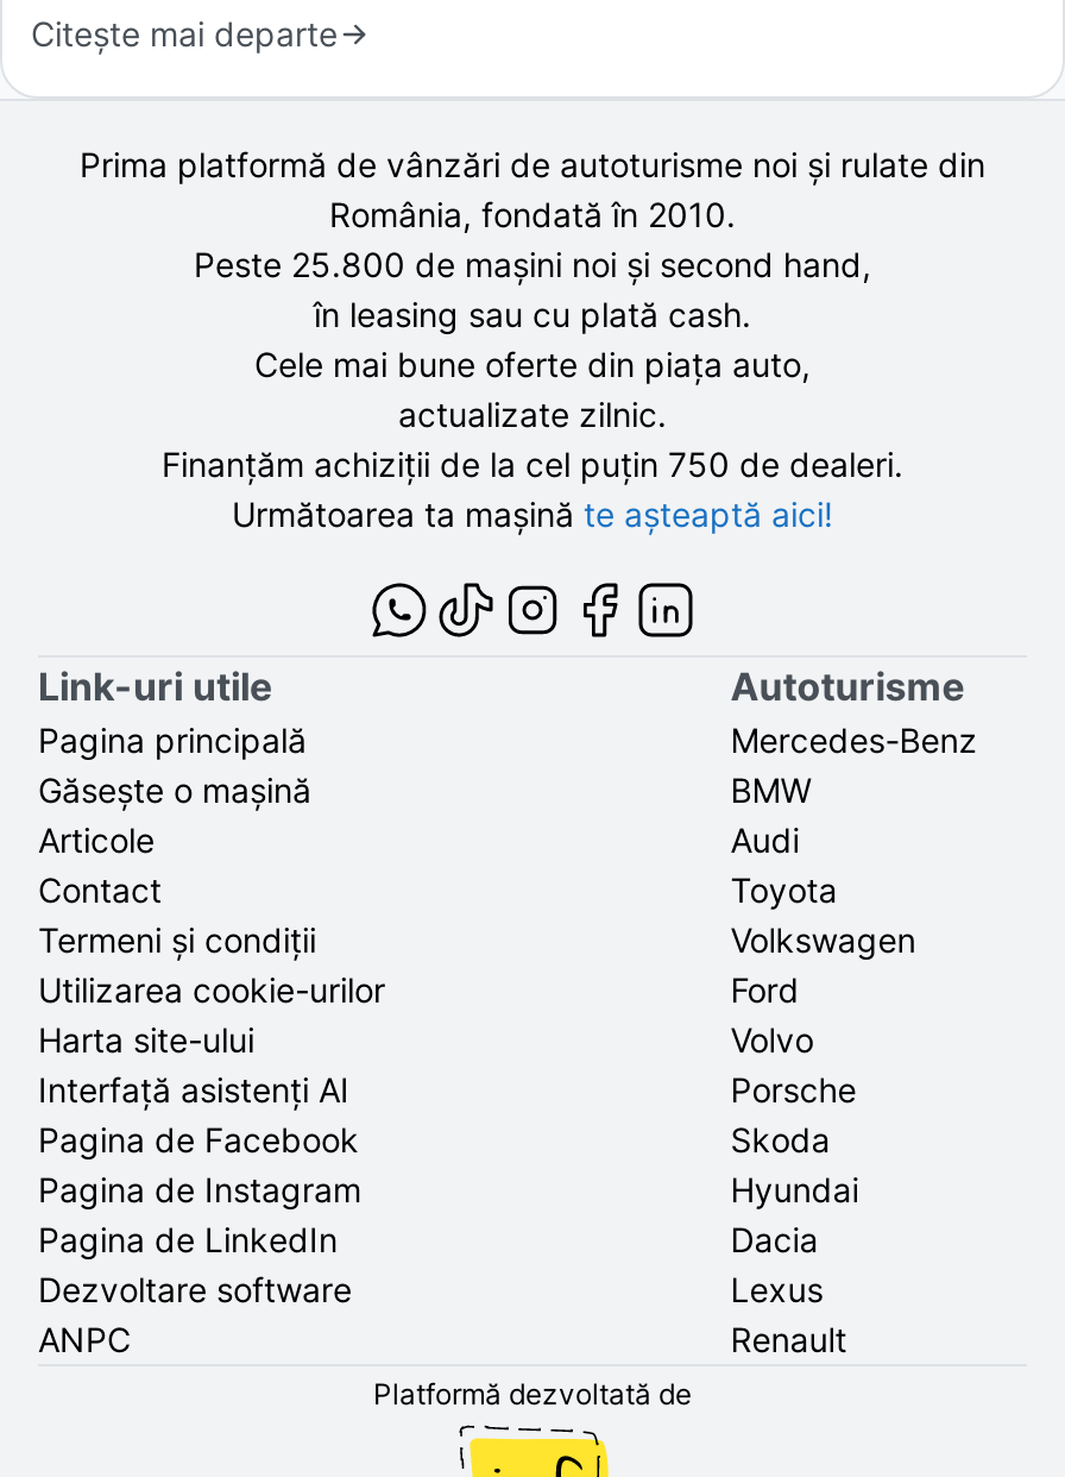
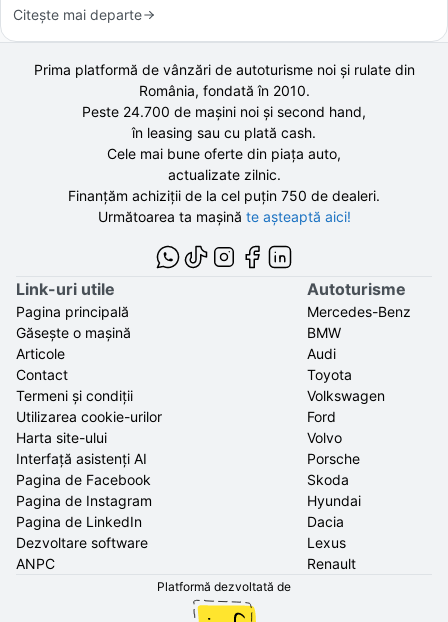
- Peste 25.800 de mașini noi și second hand,
+ Peste 24.700 de mașini noi și second hand,
